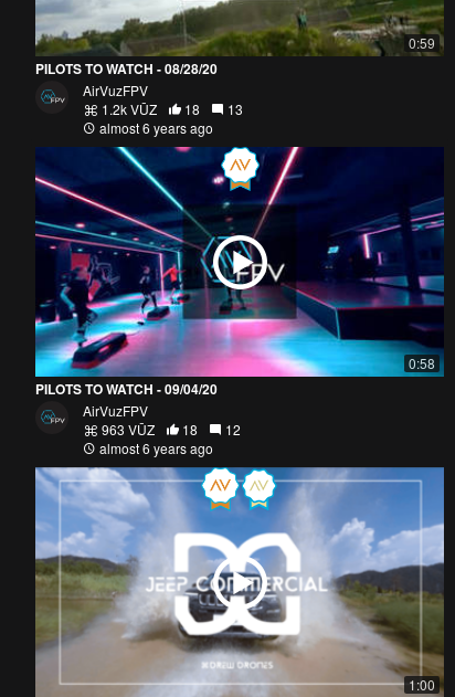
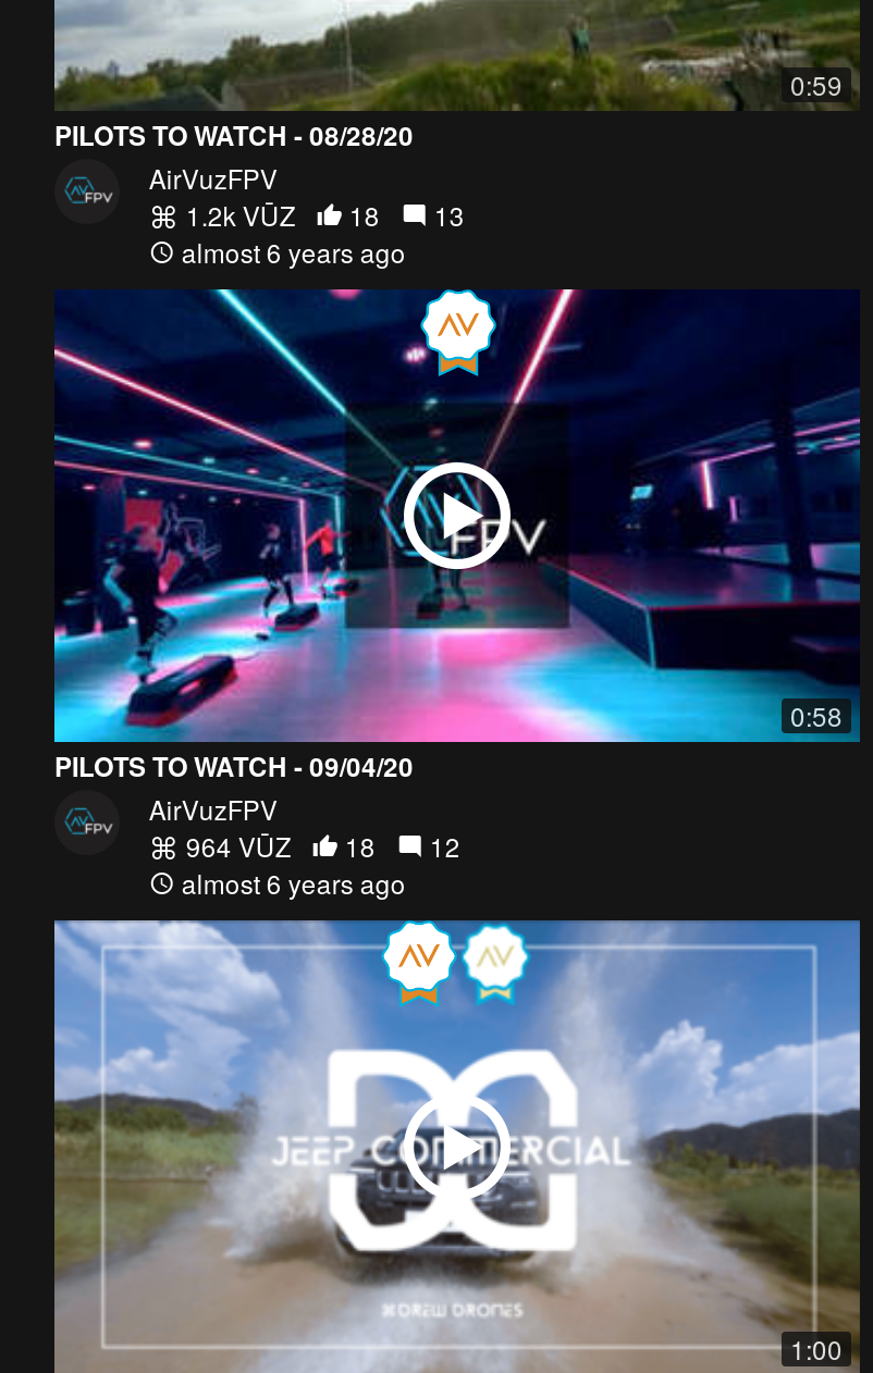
- 963 VŪZ 18 12
+ 964 VŪZ 18 12
